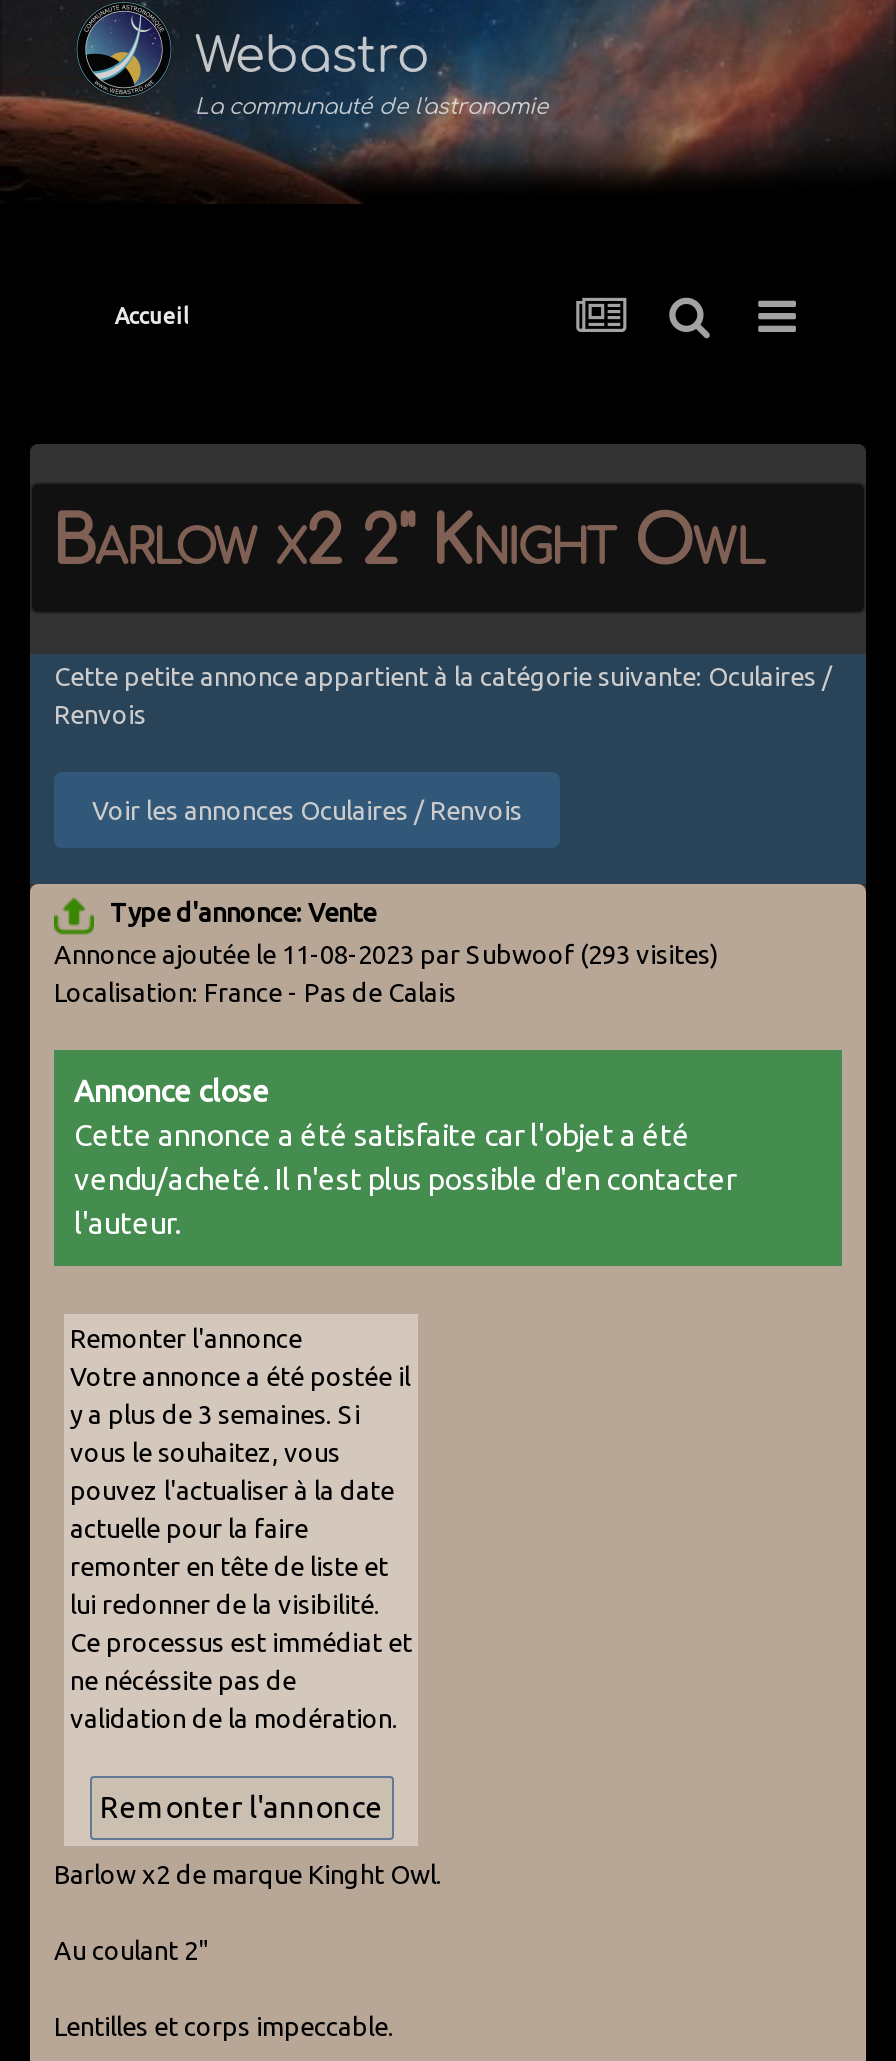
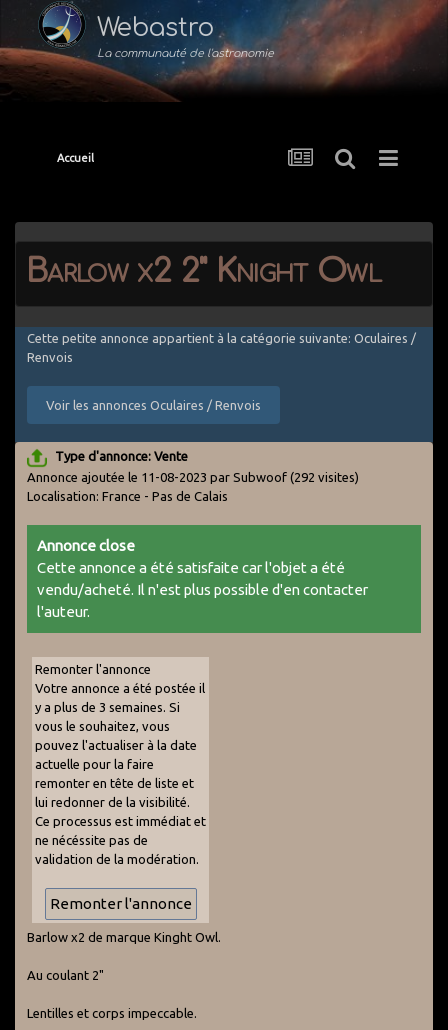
- Annonce ajoutée le 11-08-2023 par Subwoof (293 visites)
+ Annonce ajoutée le 11-08-2023 par Subwoof (292 visites)
